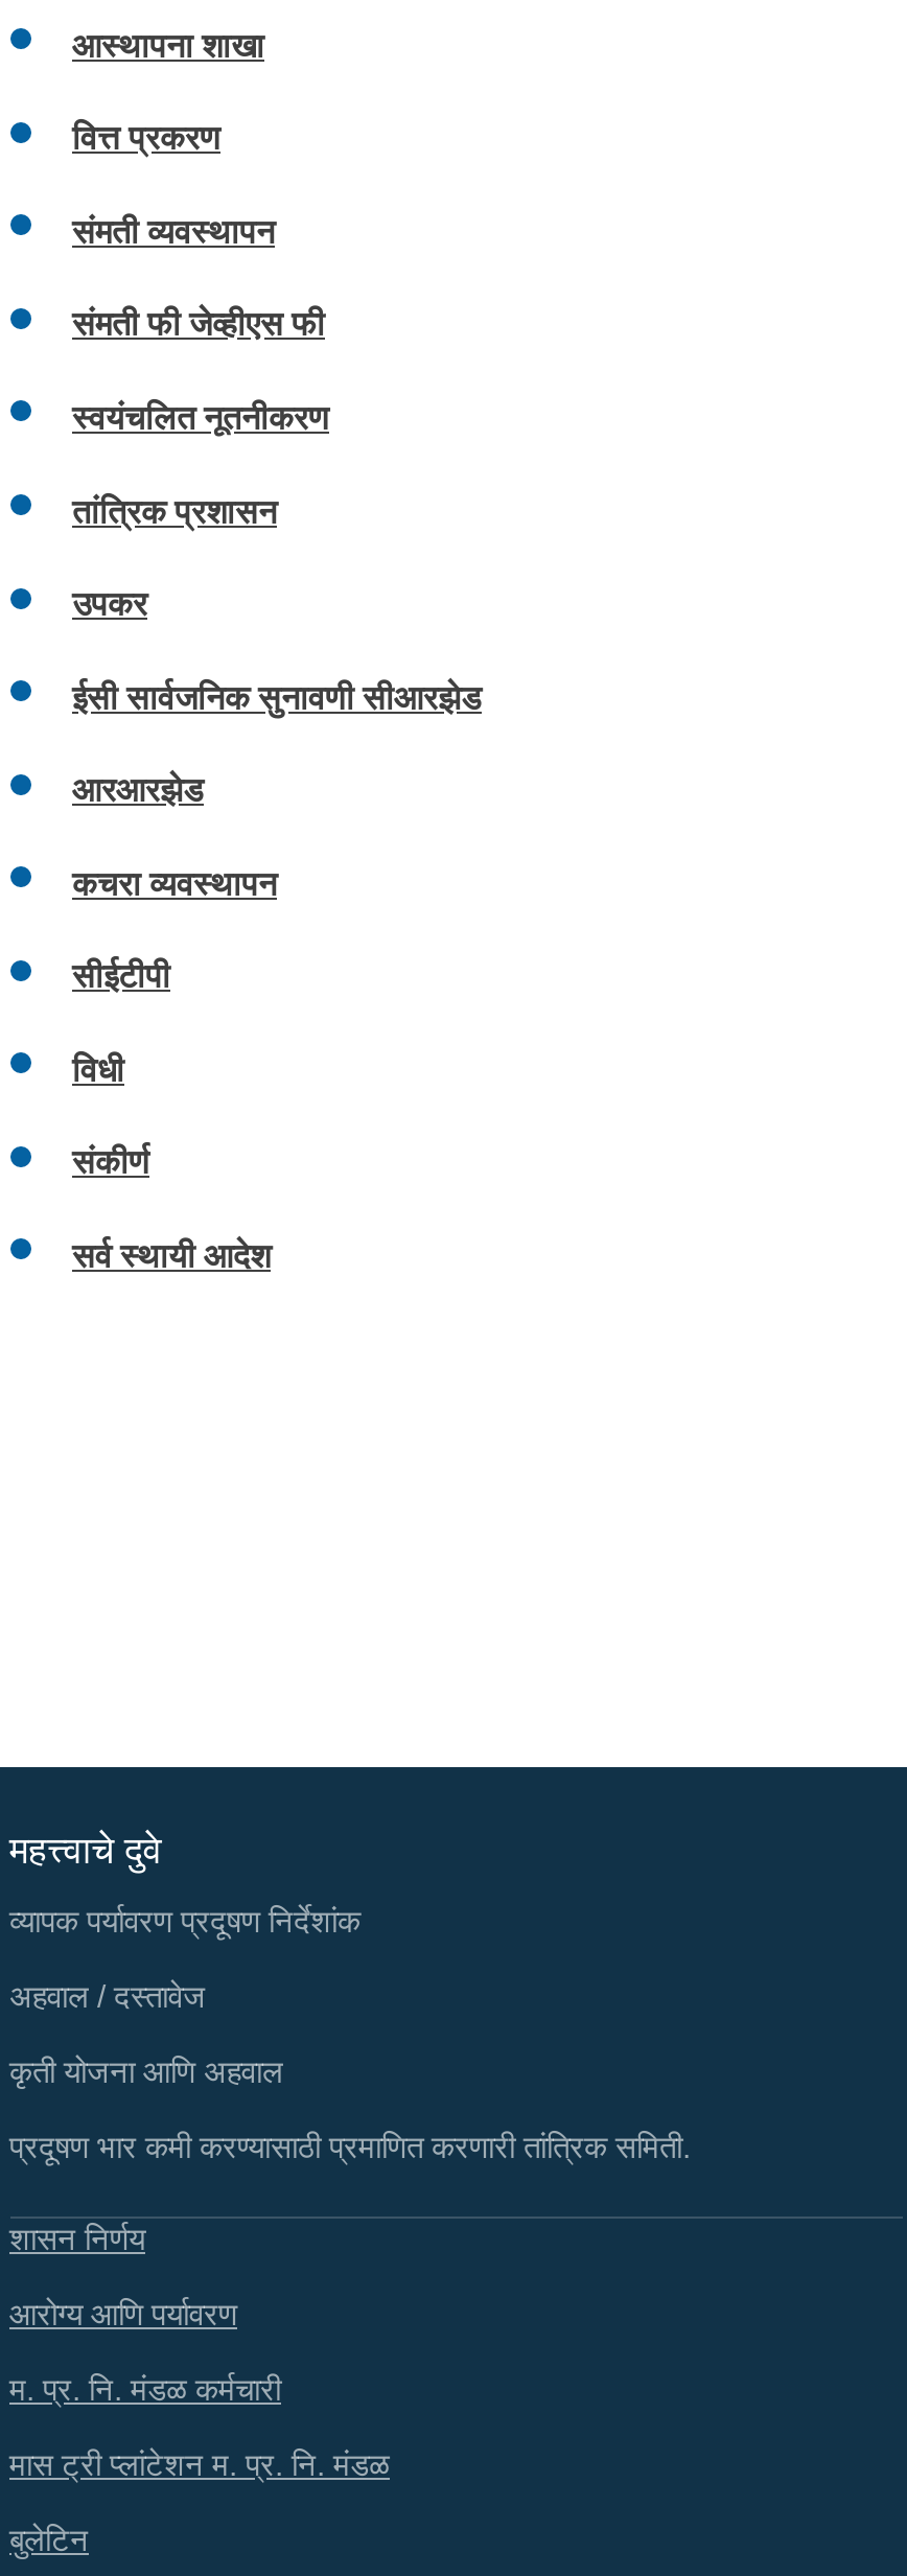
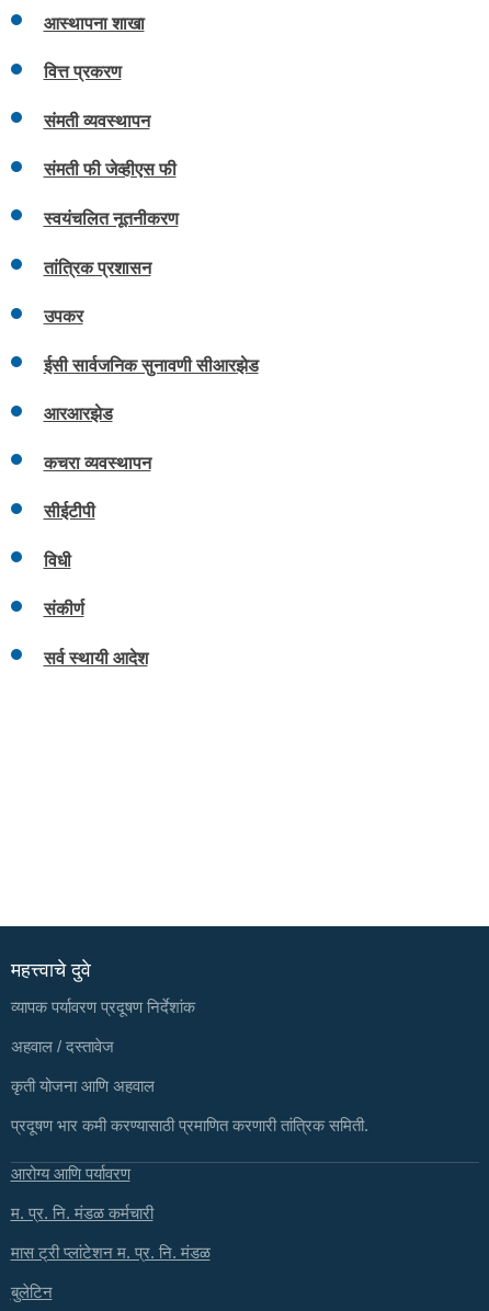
- शासन निर्णय
